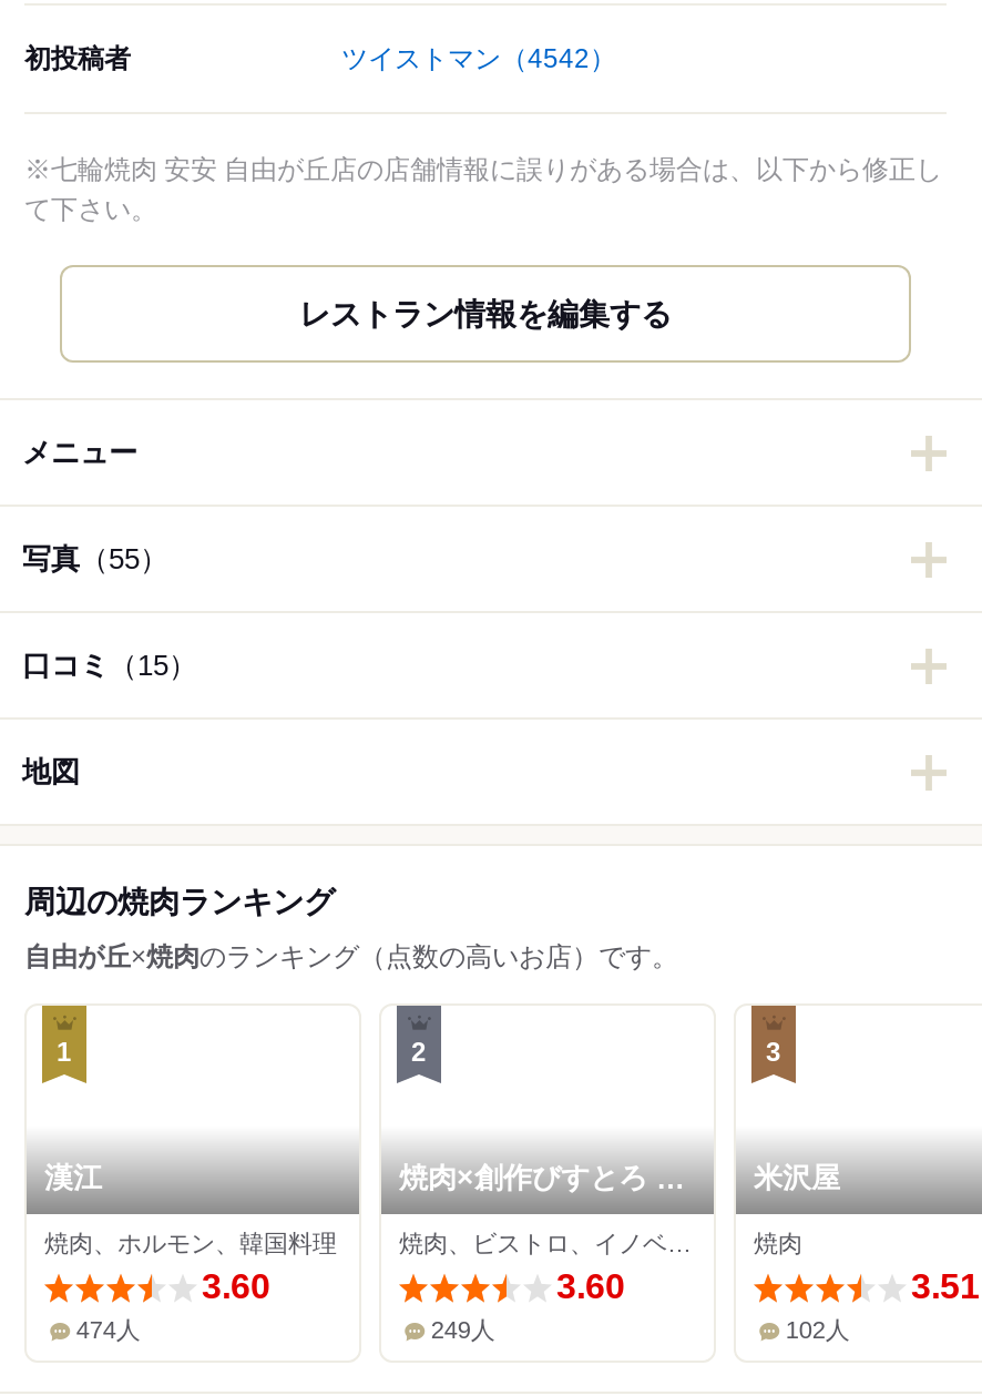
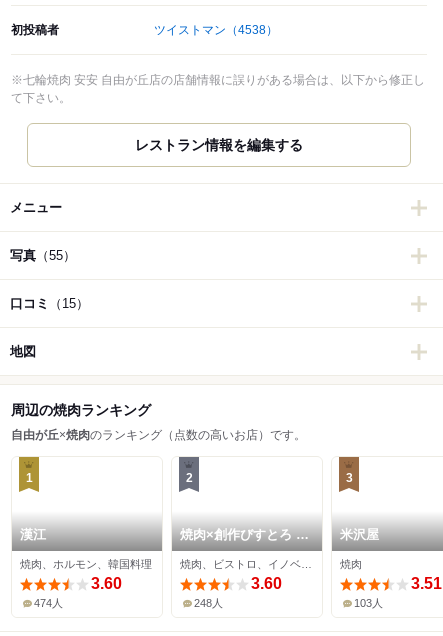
- ツイストマン（4542）
+ ツイストマン（4538）

- 249人
+ 248人

- 102人
+ 103人
